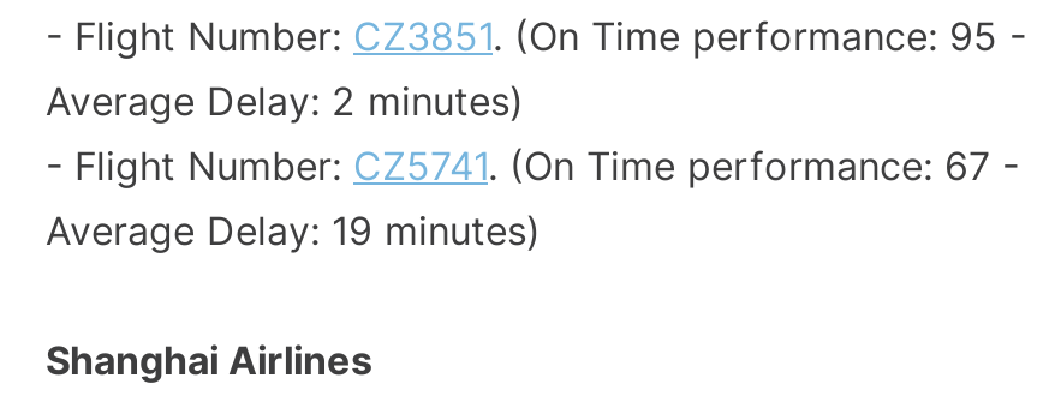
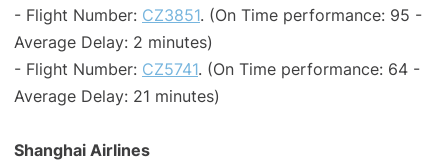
- - Flight Number: CZ5741. (On Time performance: 67 -
+ - Flight Number: CZ5741. (On Time performance: 64 -

- Average Delay: 19 minutes)
+ Average Delay: 21 minutes)
